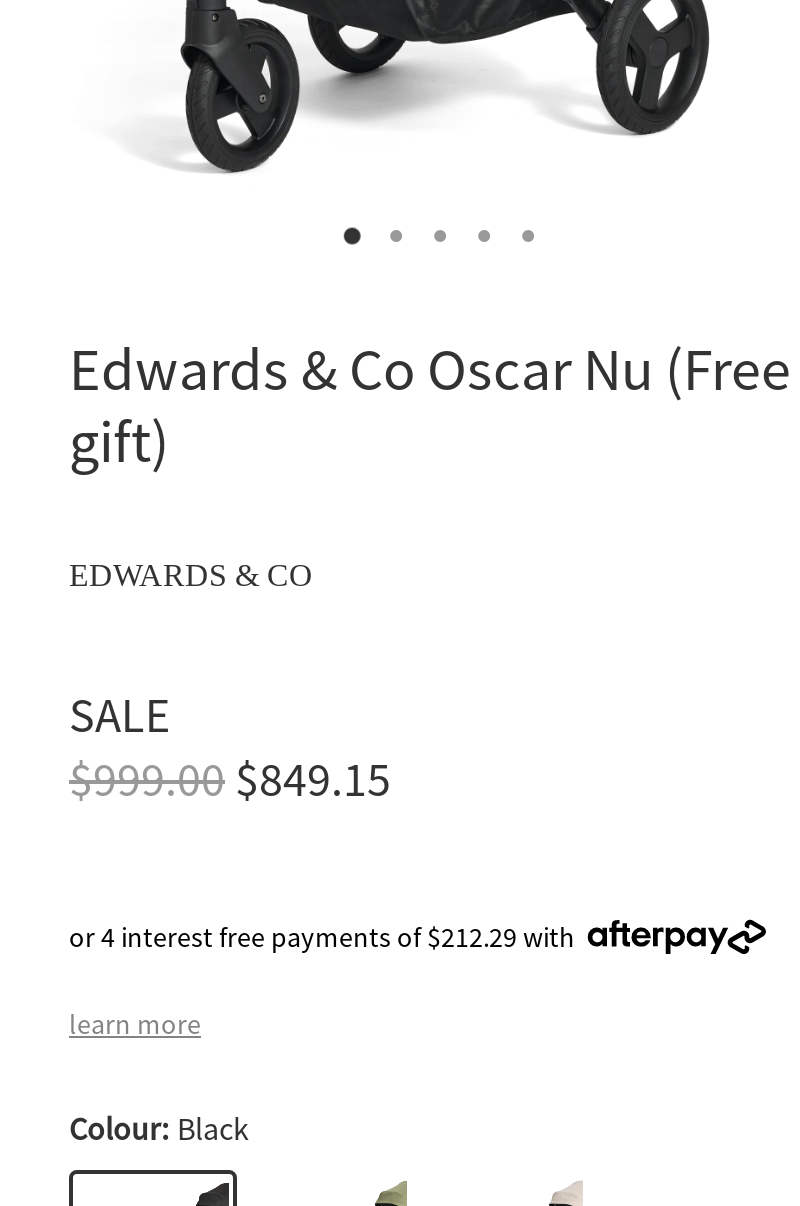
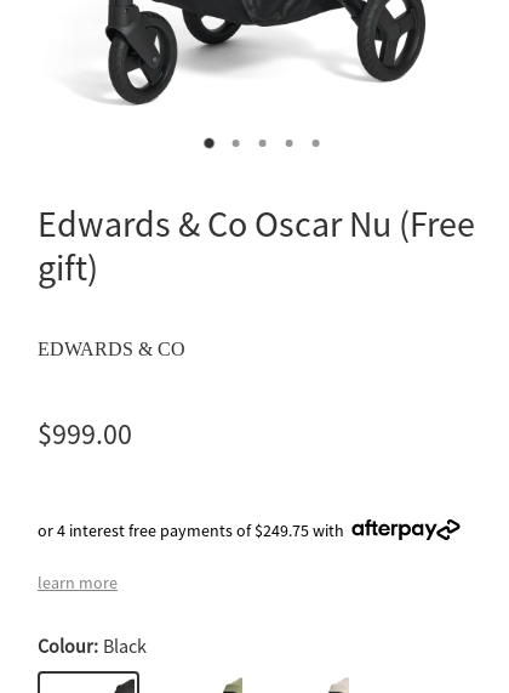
- SALE
- $999.00 $849.15
+ $999.00

- or 4 interest free payments of $212.29 with
+ or 4 interest free payments of $249.75 with
